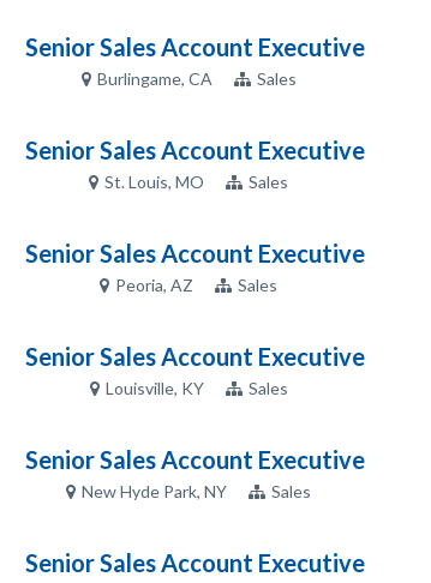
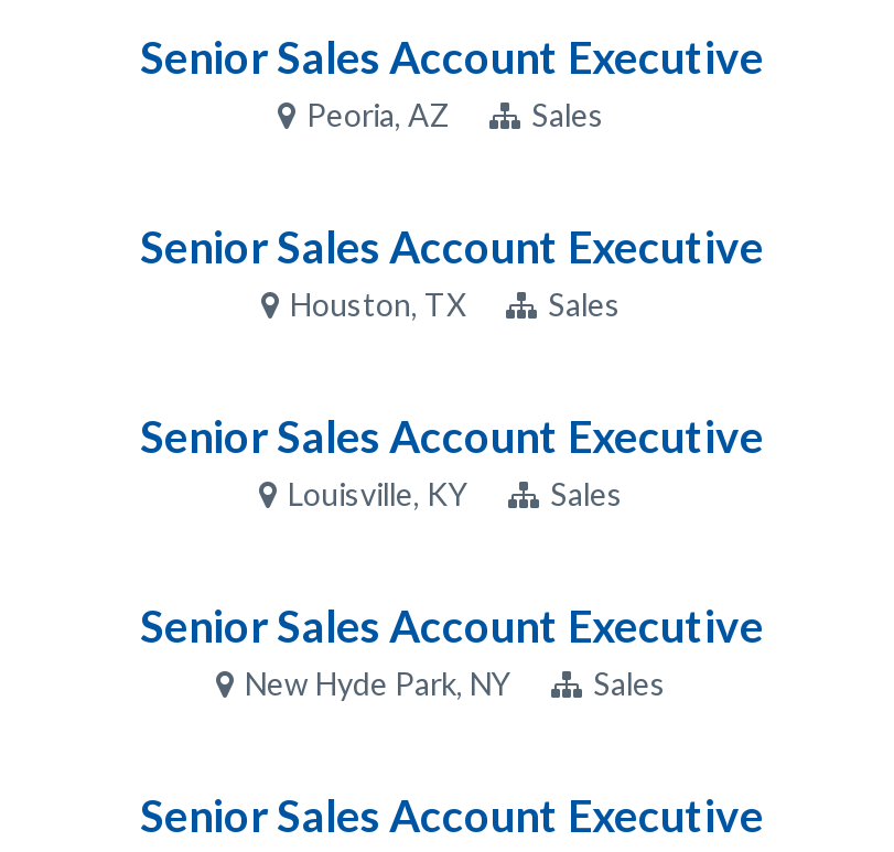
- Burlingame, CA
+ Peoria, AZ

- St. Louis, MO
- Sales
- Senior Sales Account Executive
- Peoria, AZ
+ Houston, TX
